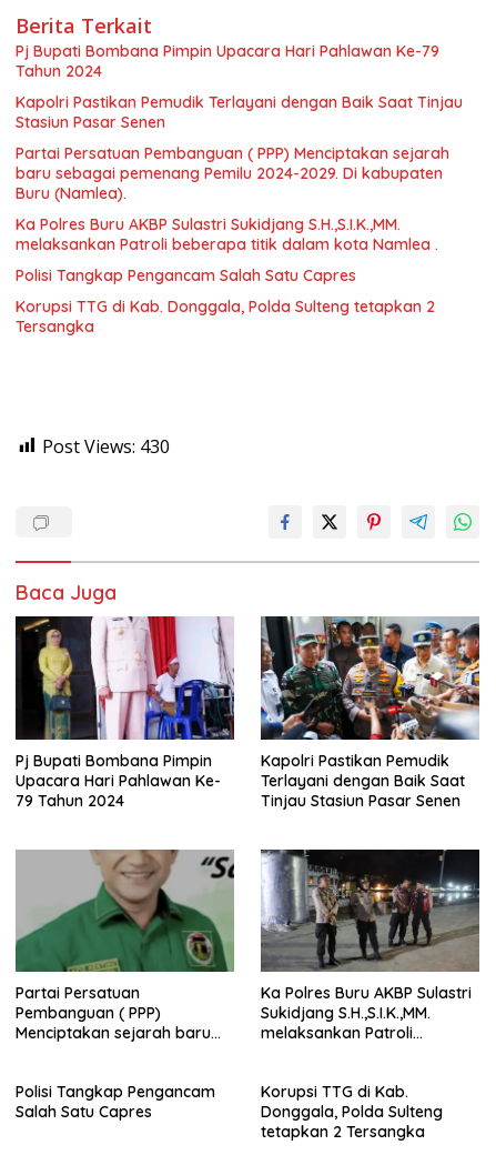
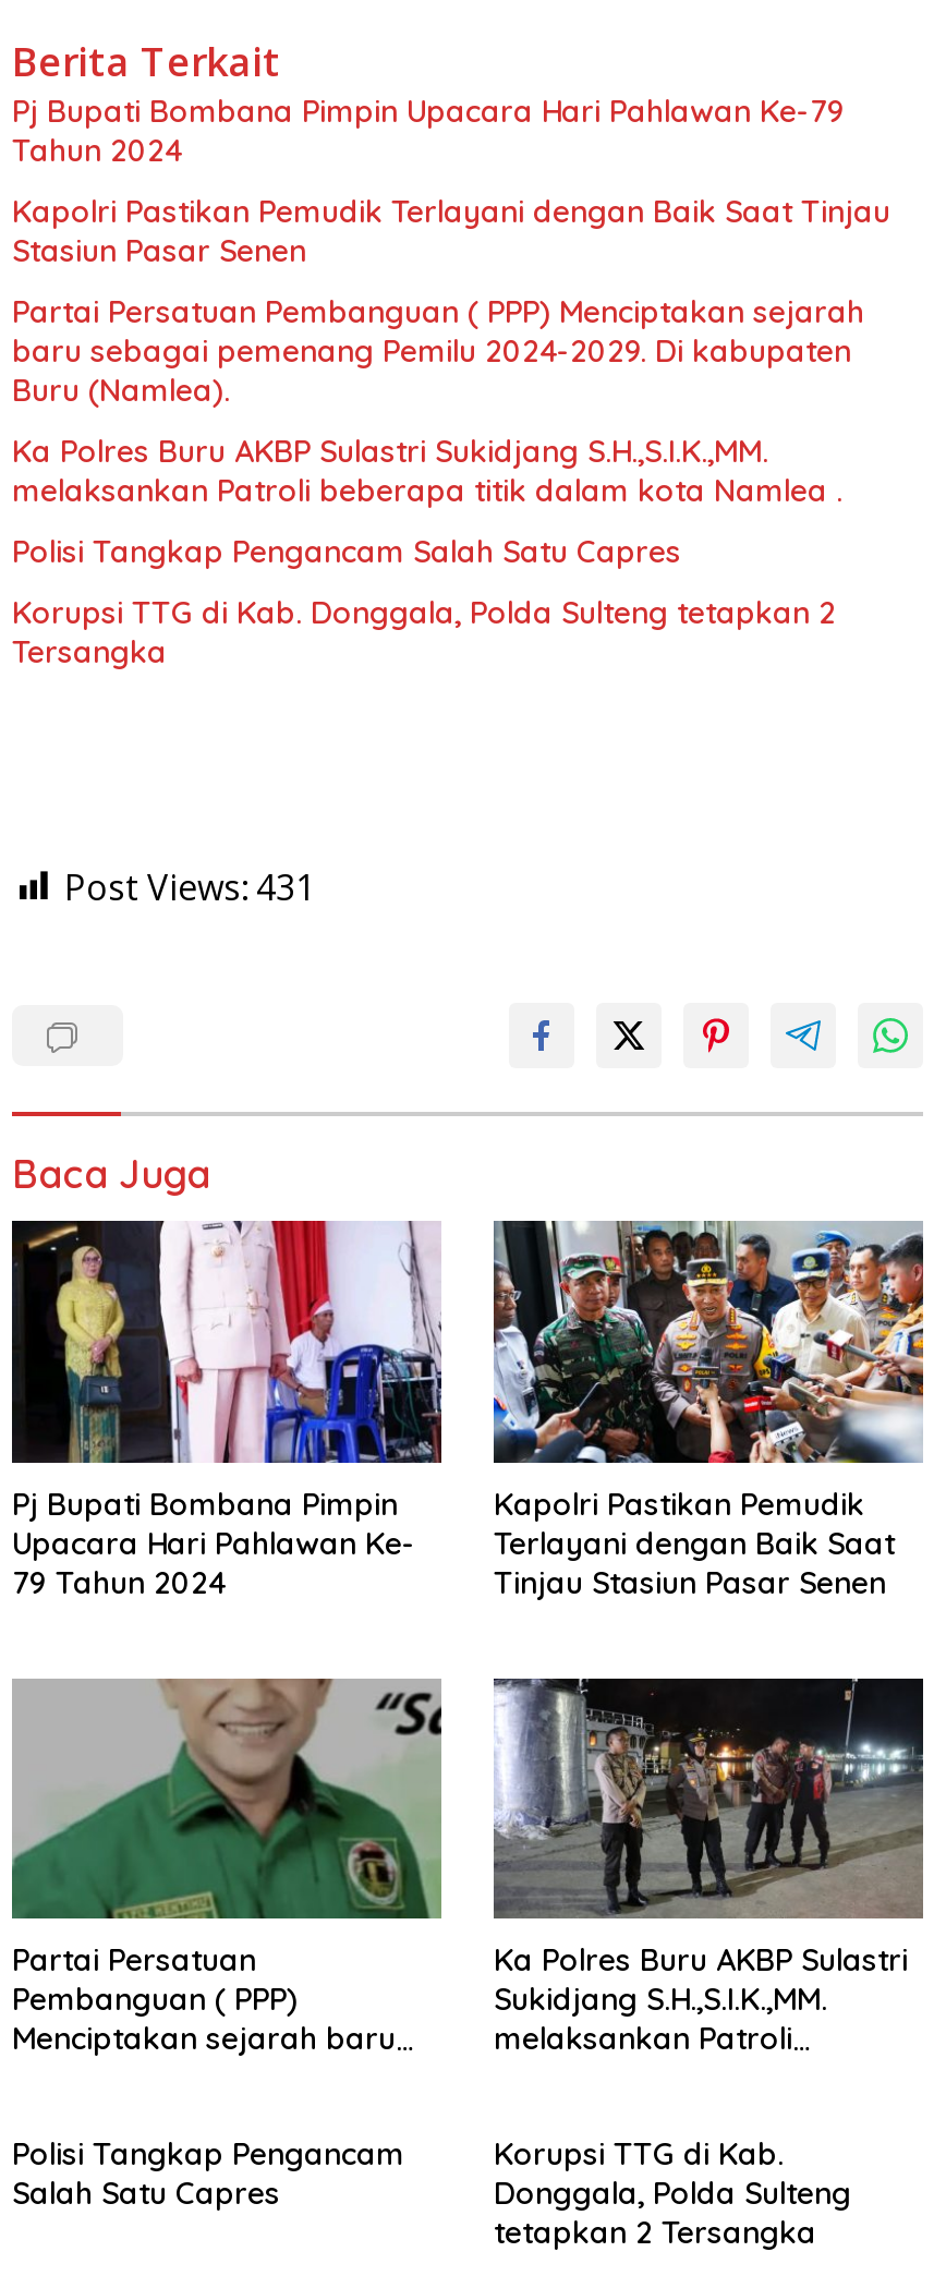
- Post Views: 430
+ Post Views: 431
